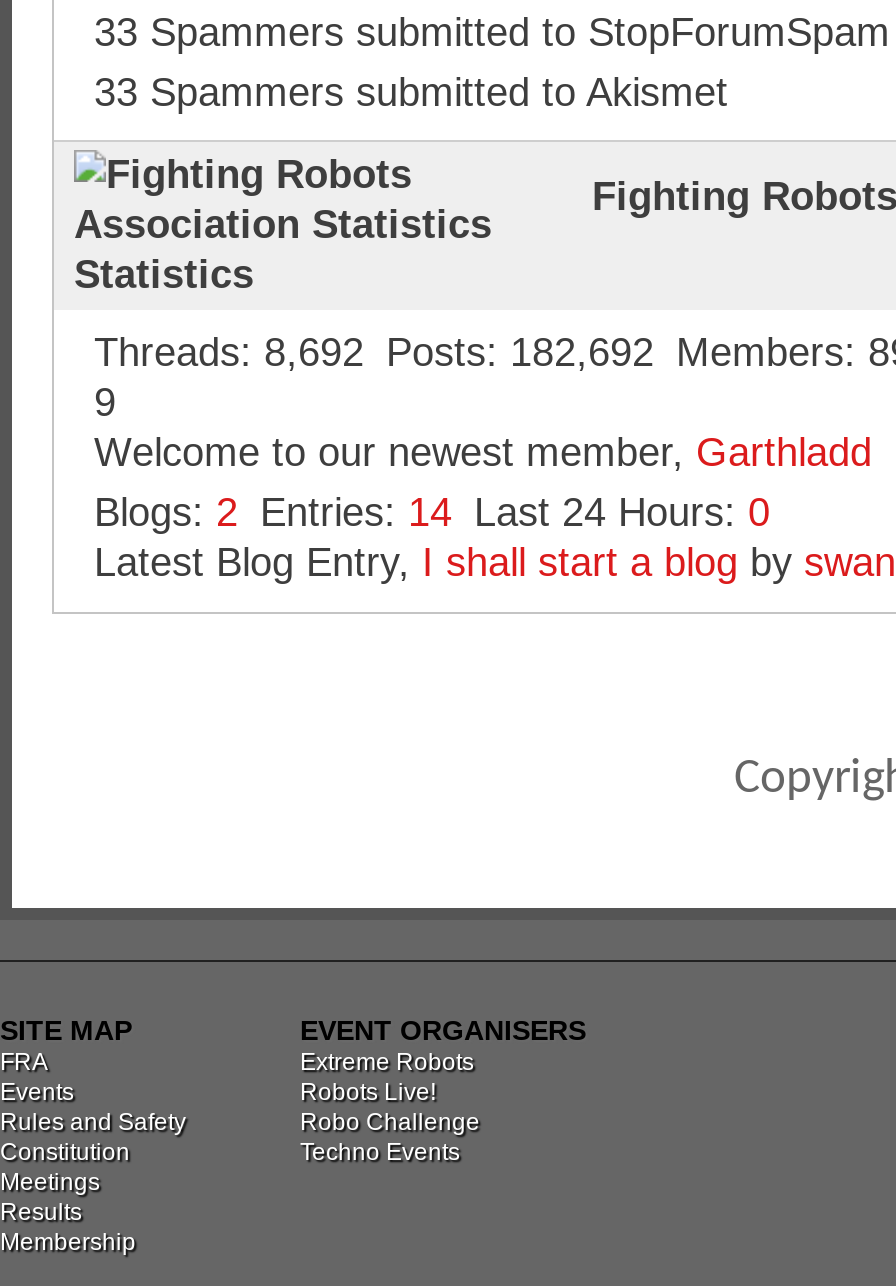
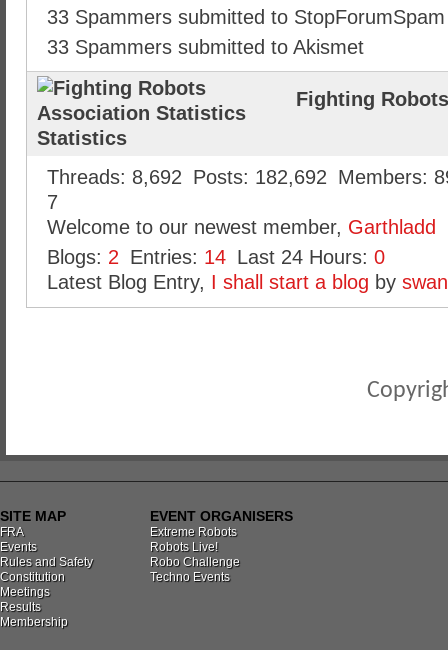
- 9
+ 7
